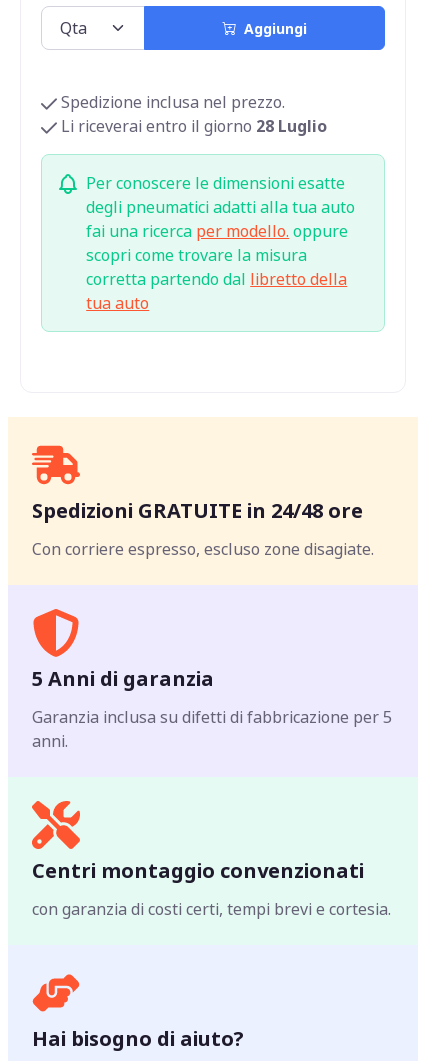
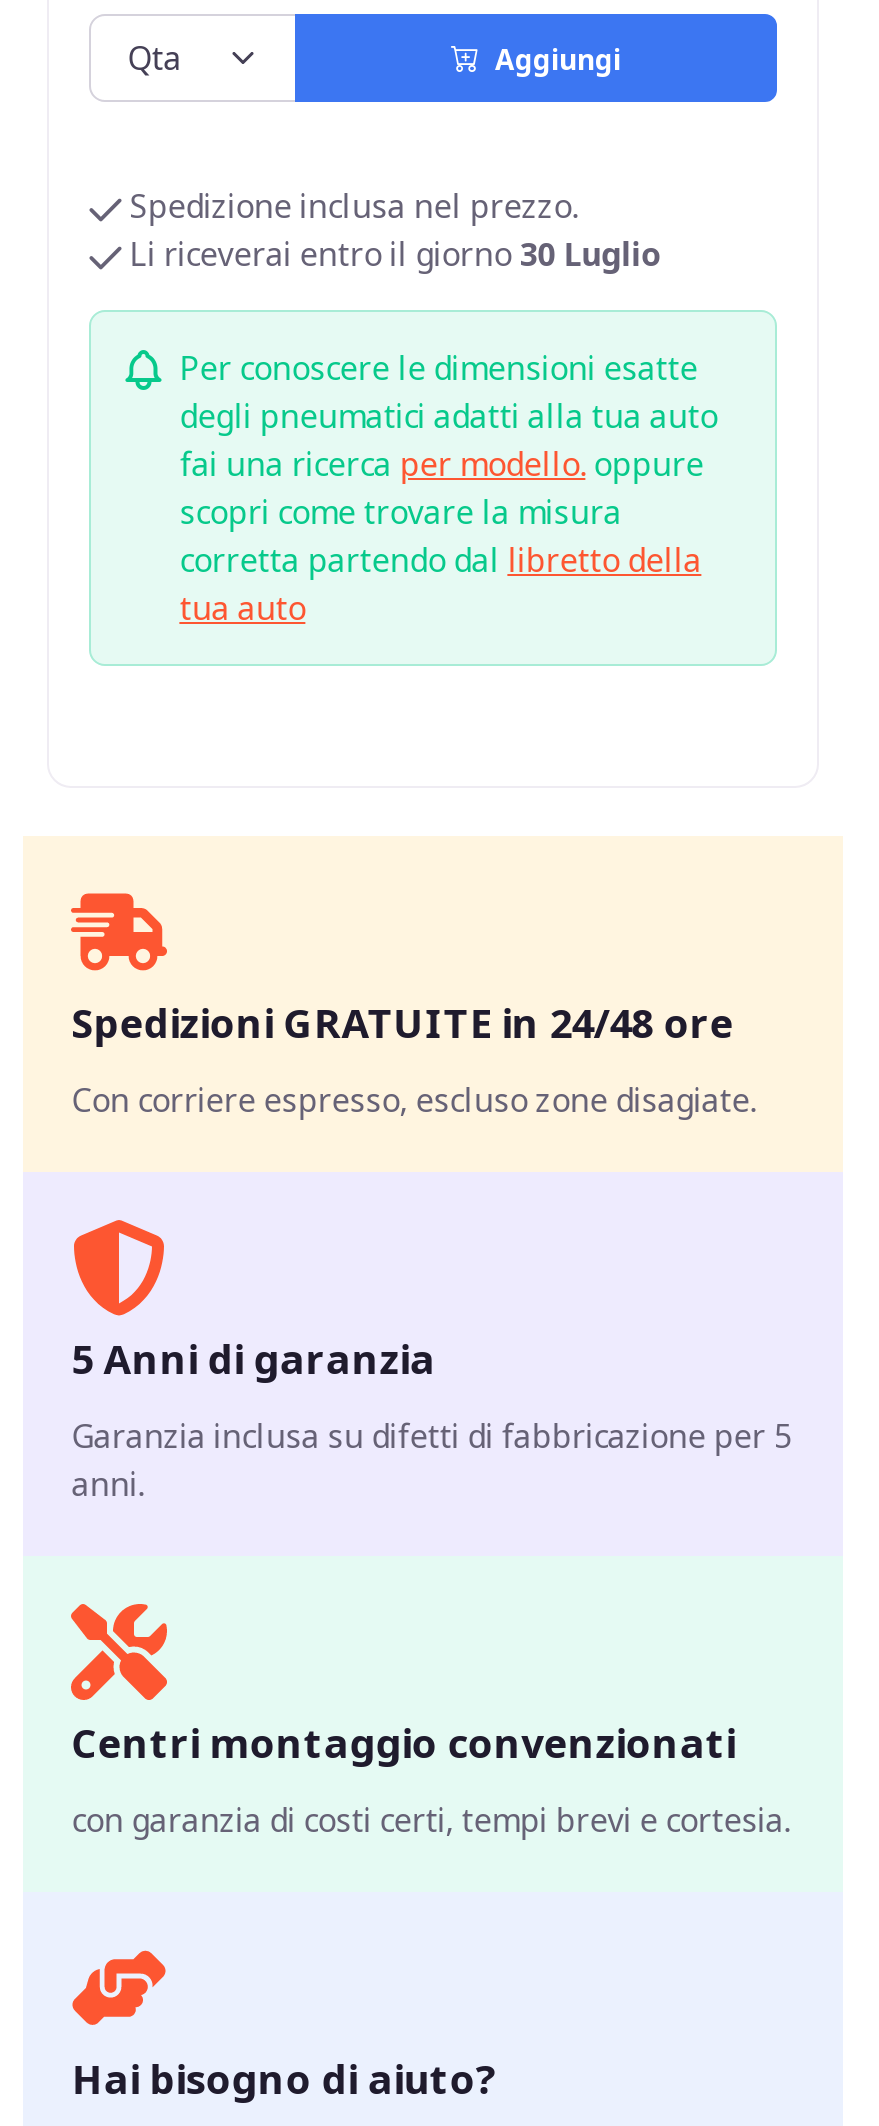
- Li riceverai entro il giorno 28 Luglio
+ Li riceverai entro il giorno 30 Luglio
